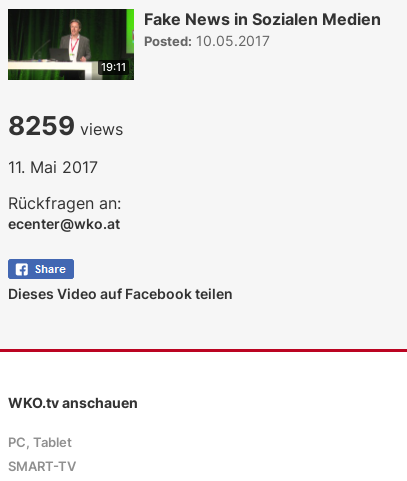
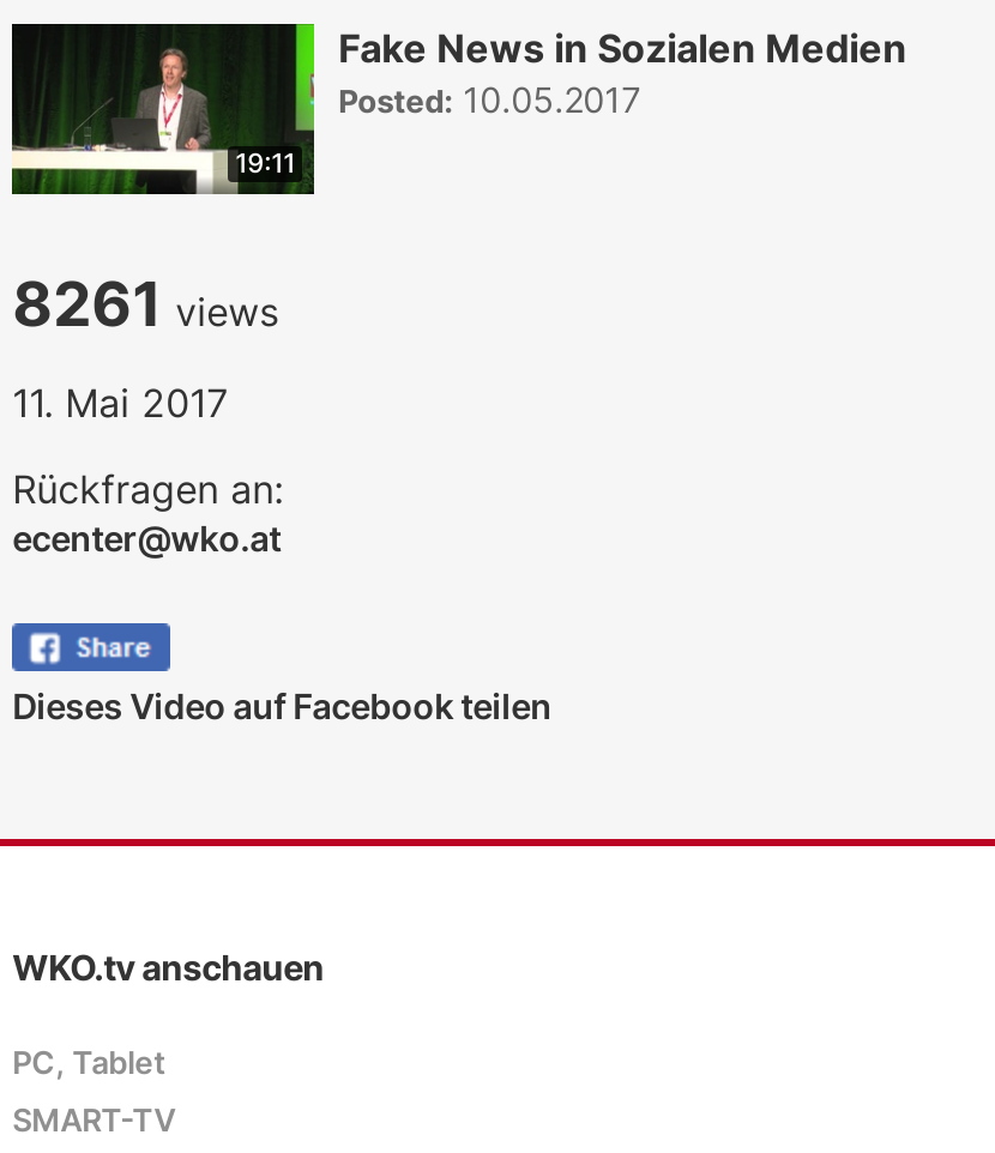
- 8259 views
+ 8261 views
